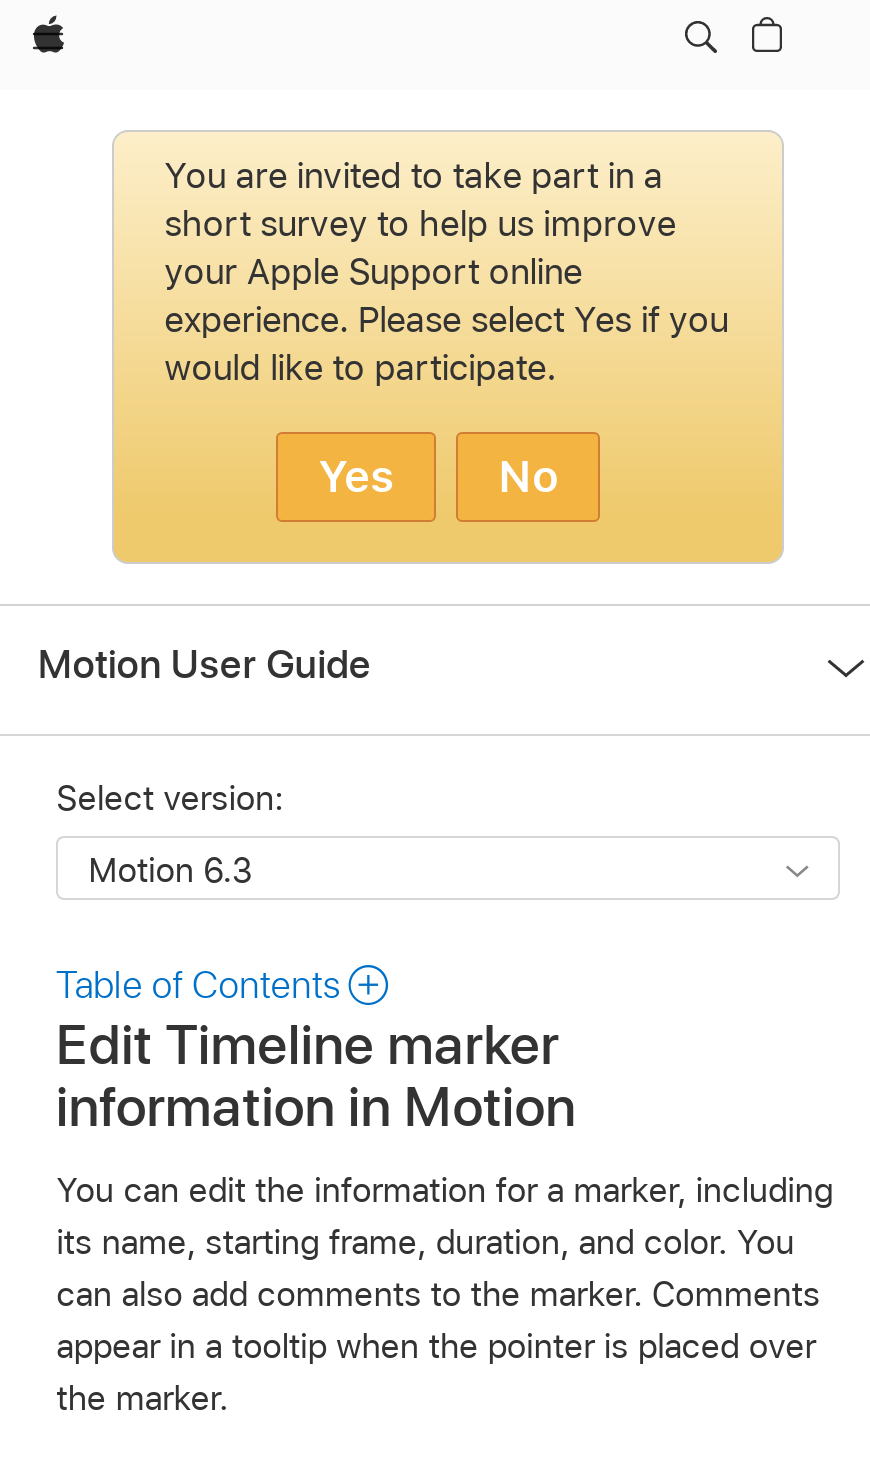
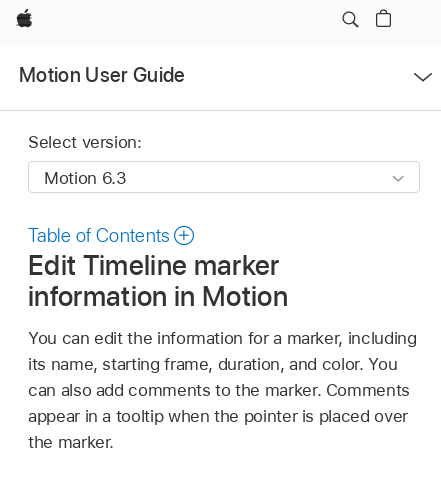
- [image]
- You are invited to take part in a
- short survey to help us improve
- your Apple Support online
- experience. Please select Yes if you
- would like to participate.
- Yes
- No
